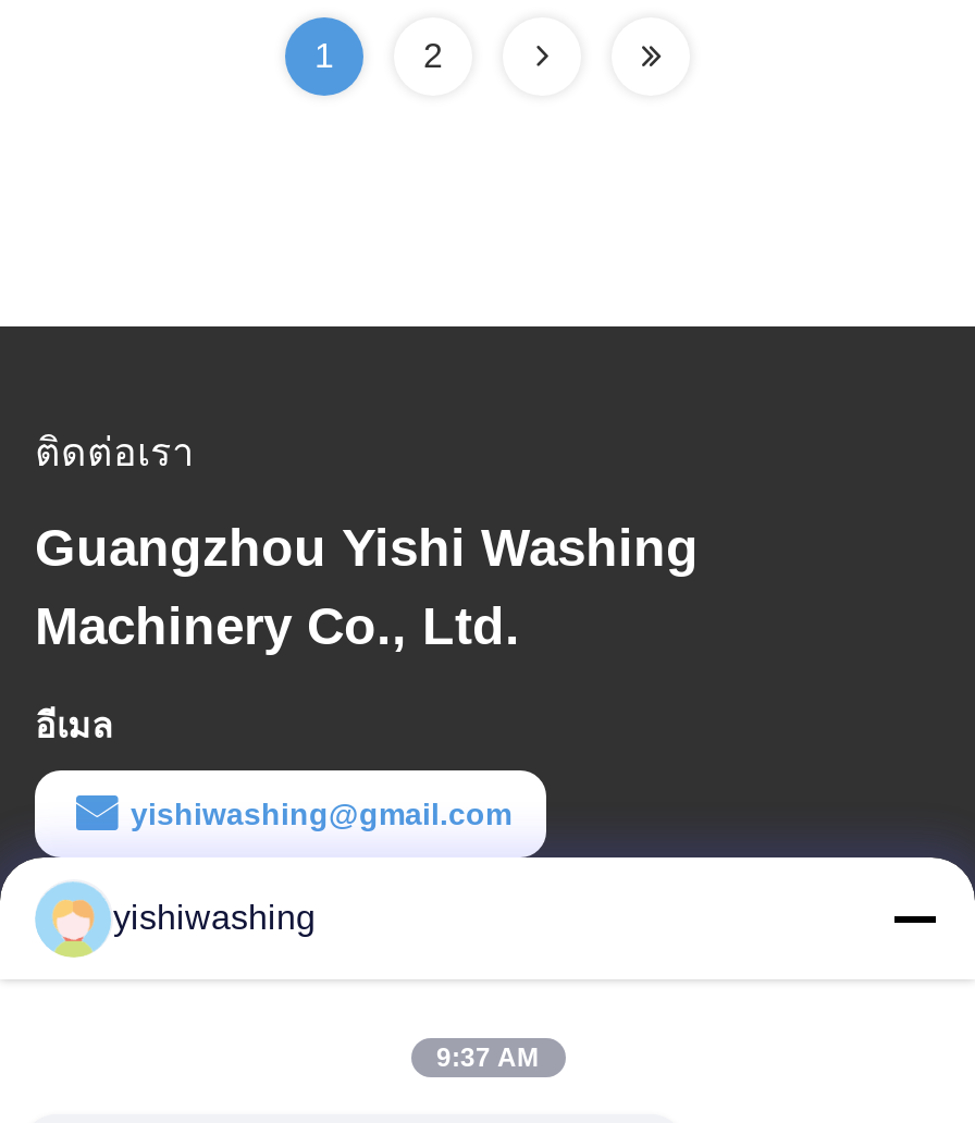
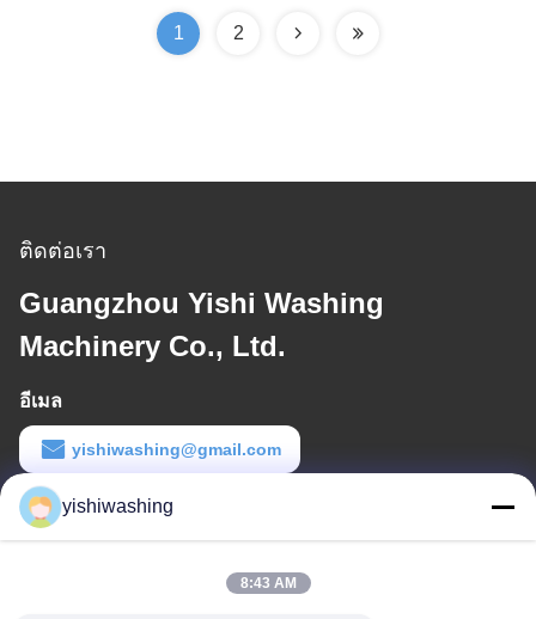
- 9:37 AM
+ 8:43 AM
